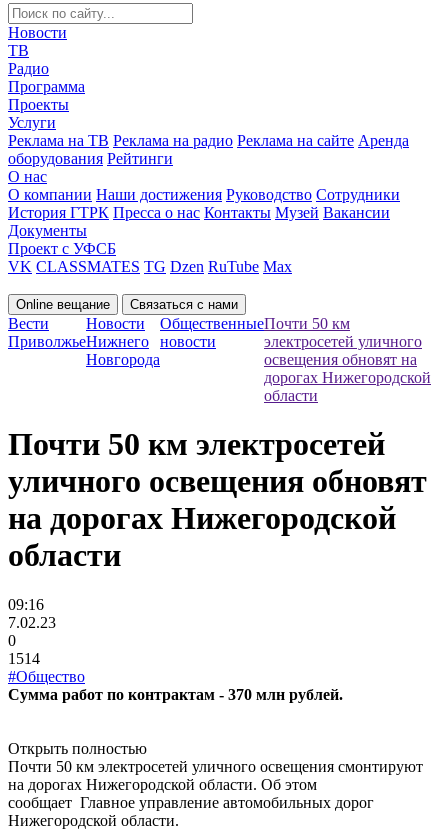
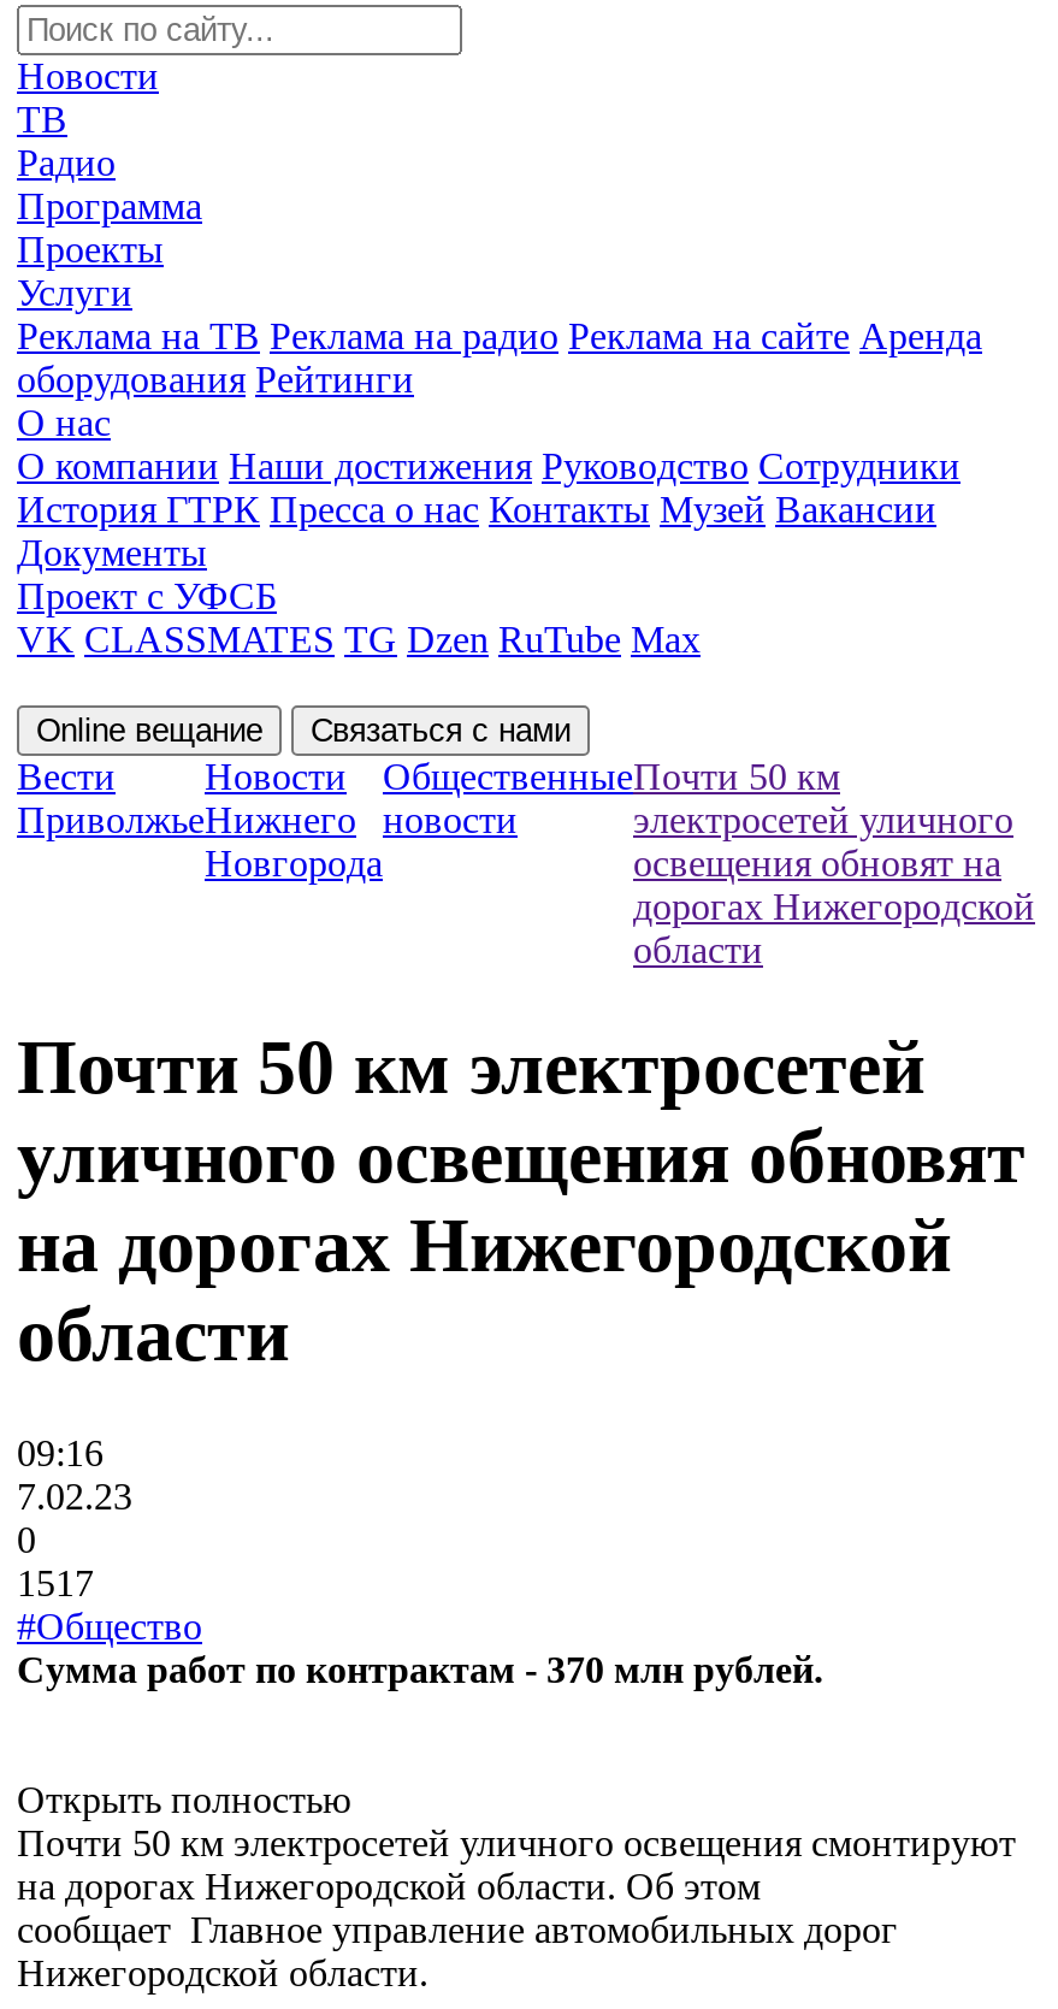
- 1514
+ 1517
